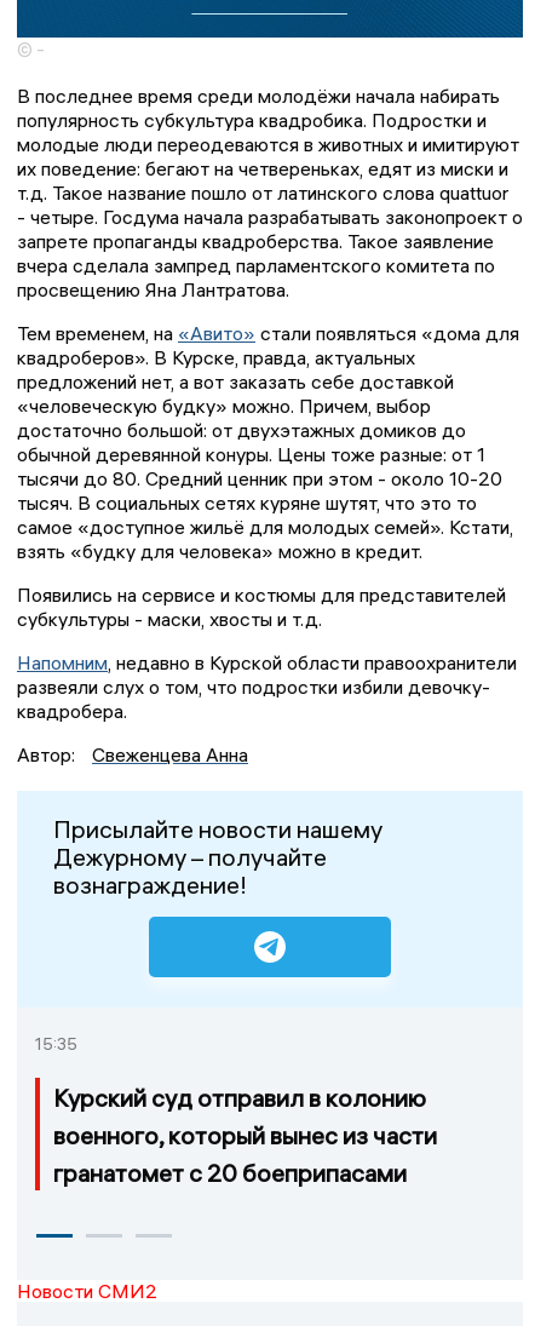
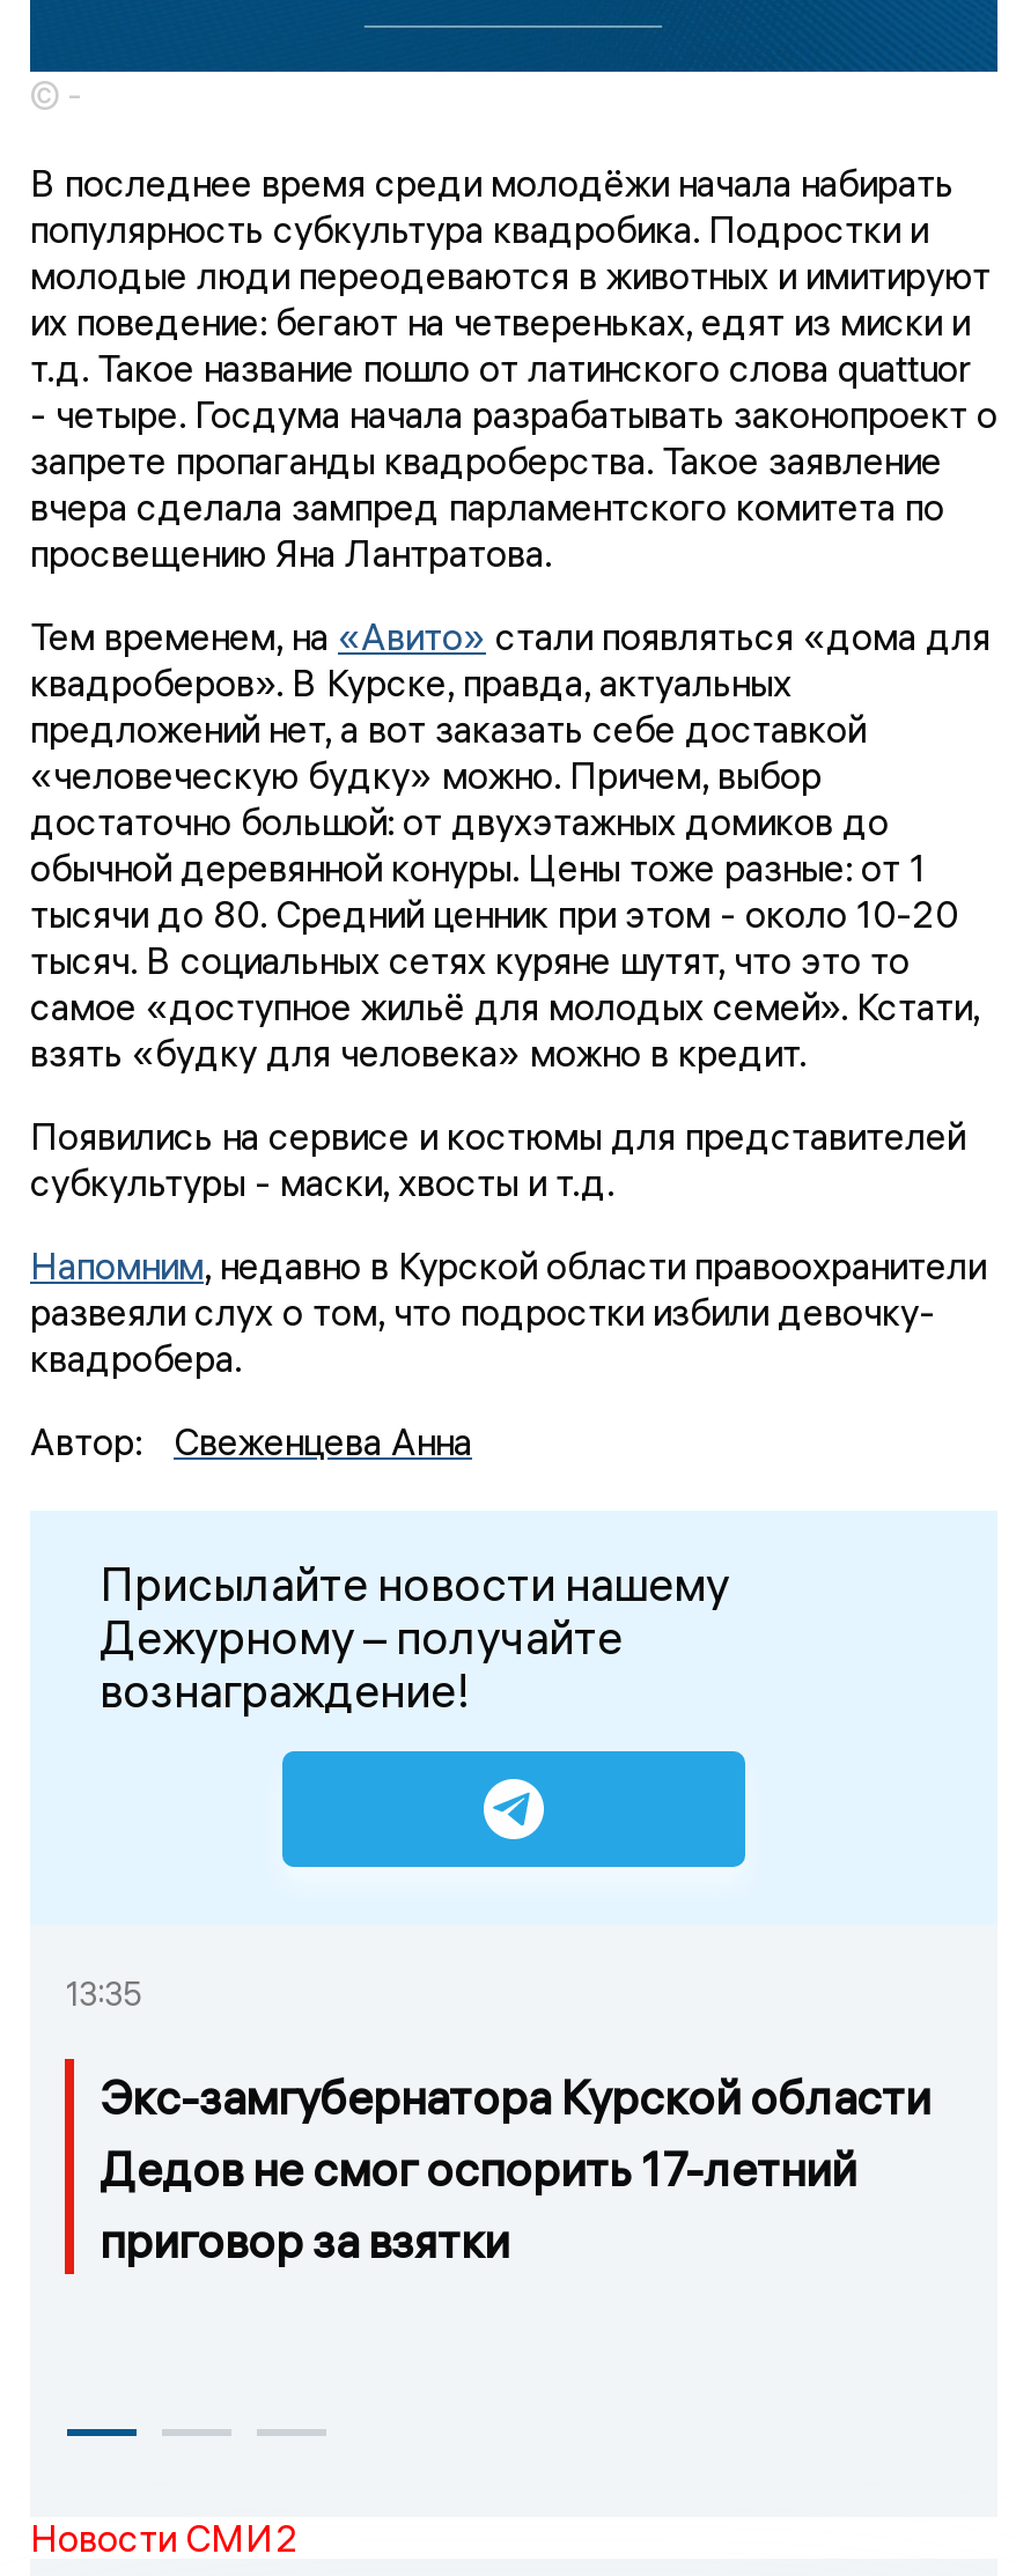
- 15:35
+ 13:35

- Курский суд отправил в колонию
- военного, который вынес из части
- гранатомет с 20 боеприпасами
+ Экс-замгубернатора Курской области
+ Дедов не смог оспорить 17-летний
+ приговор за взятки
